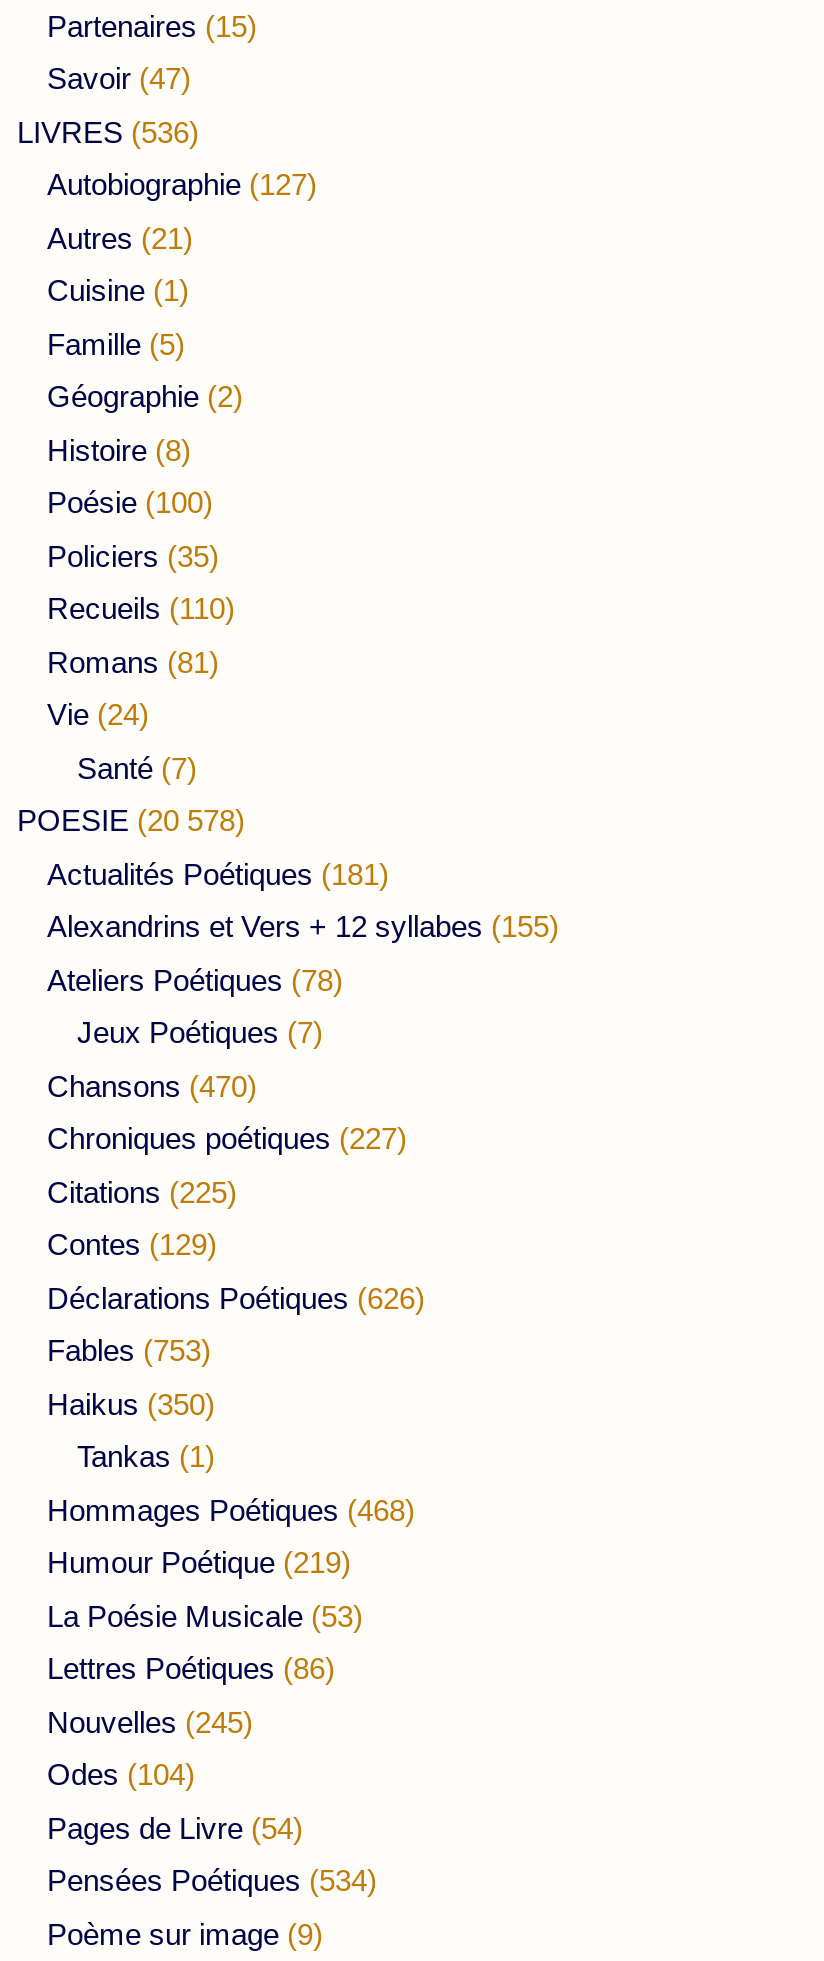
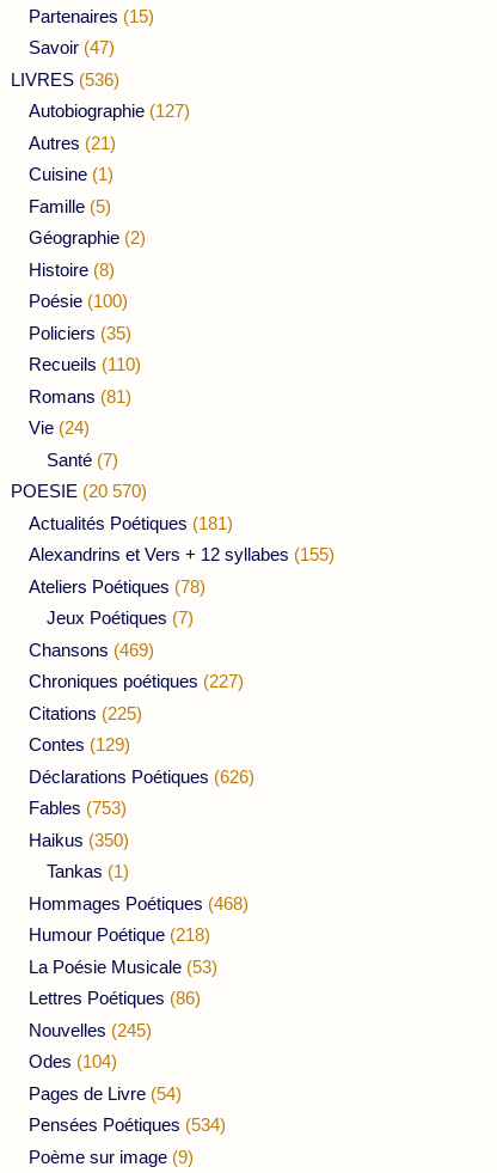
- POESIE (20 578)
+ POESIE (20 570)

- Chansons (470)
+ Chansons (469)

- Humour Poétique (219)
+ Humour Poétique (218)
